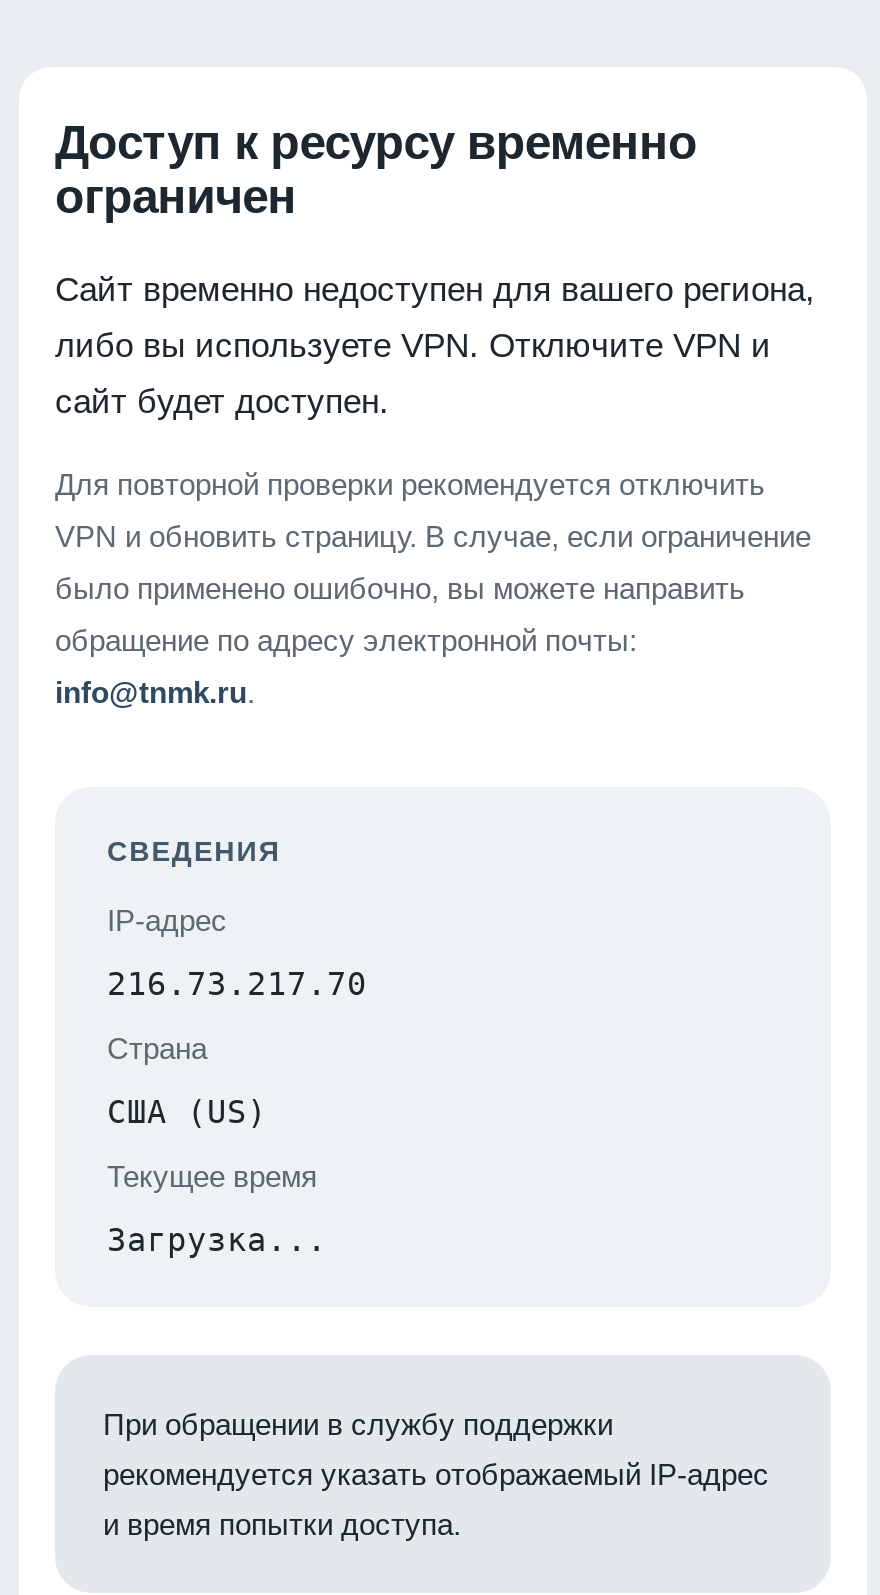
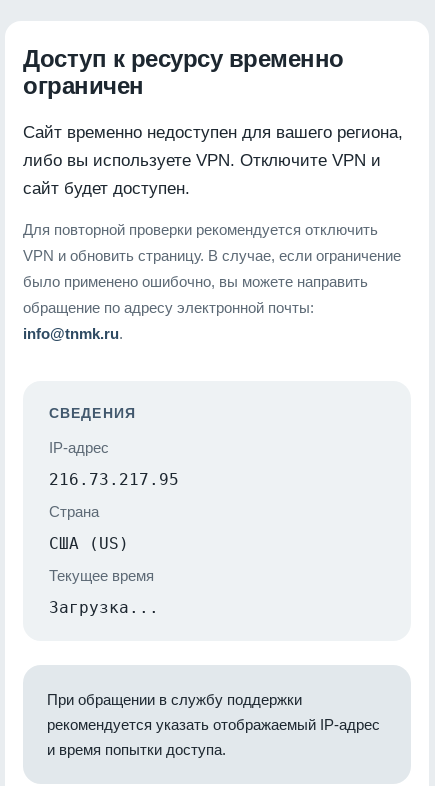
- 216.73.217.70
+ 216.73.217.95
